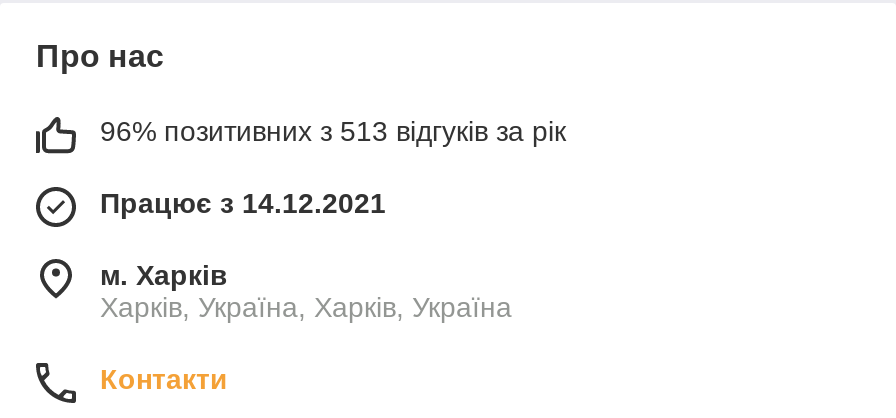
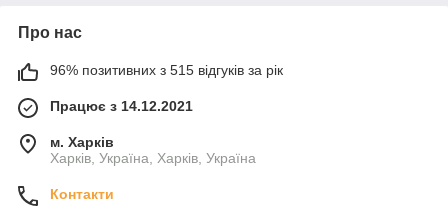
- 96% позитивних з 513 відгуків за рік
+ 96% позитивних з 515 відгуків за рік
